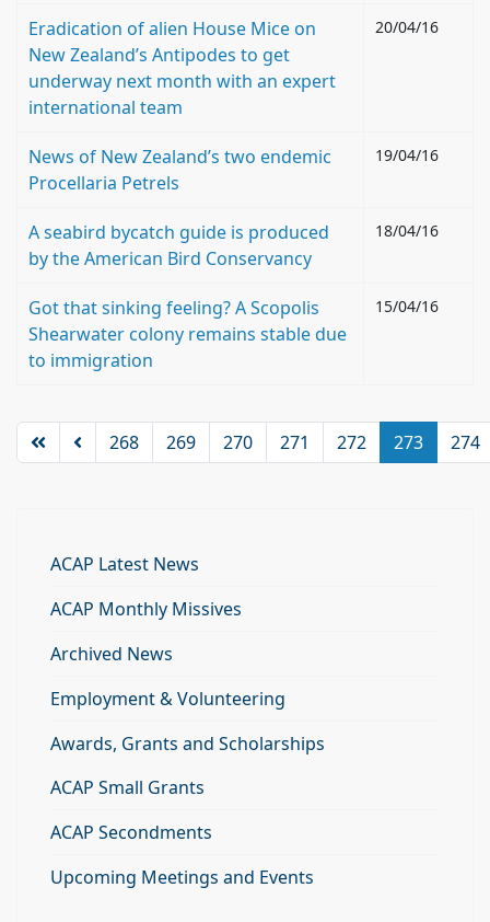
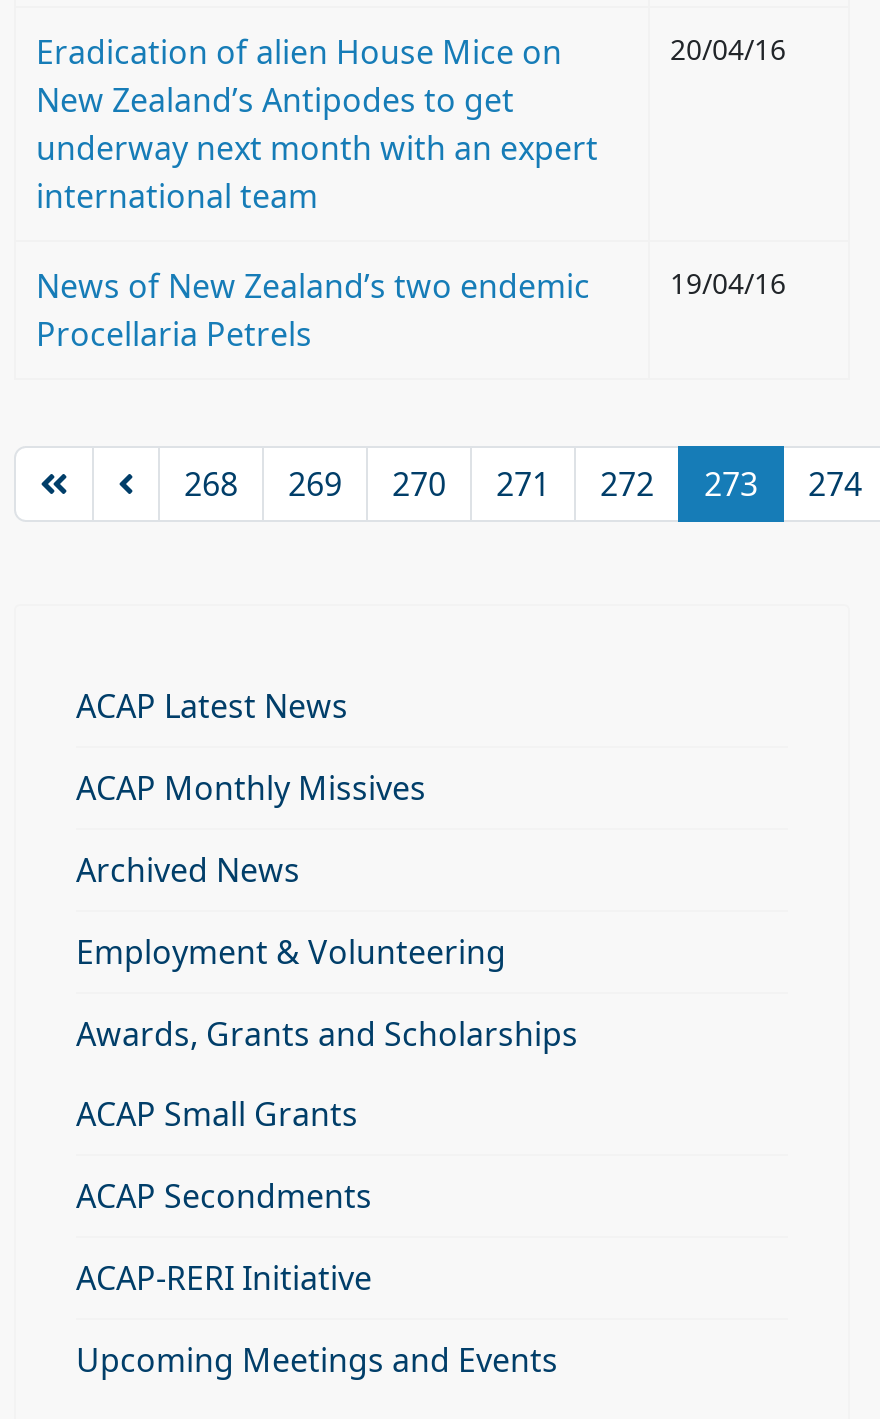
- A seabird bycatch guide is produced
- by the American Bird Conservancy

- 18/04/16
- Got that sinking feeling? A Scopolis
- Shearwater colony remains stable due
- to immigration

- 15/04/16

moved up: 268 | 269 | 270 | ... | ACAP Small Grants | ACAP Secondments

+ ACAP-RERI Initiative
